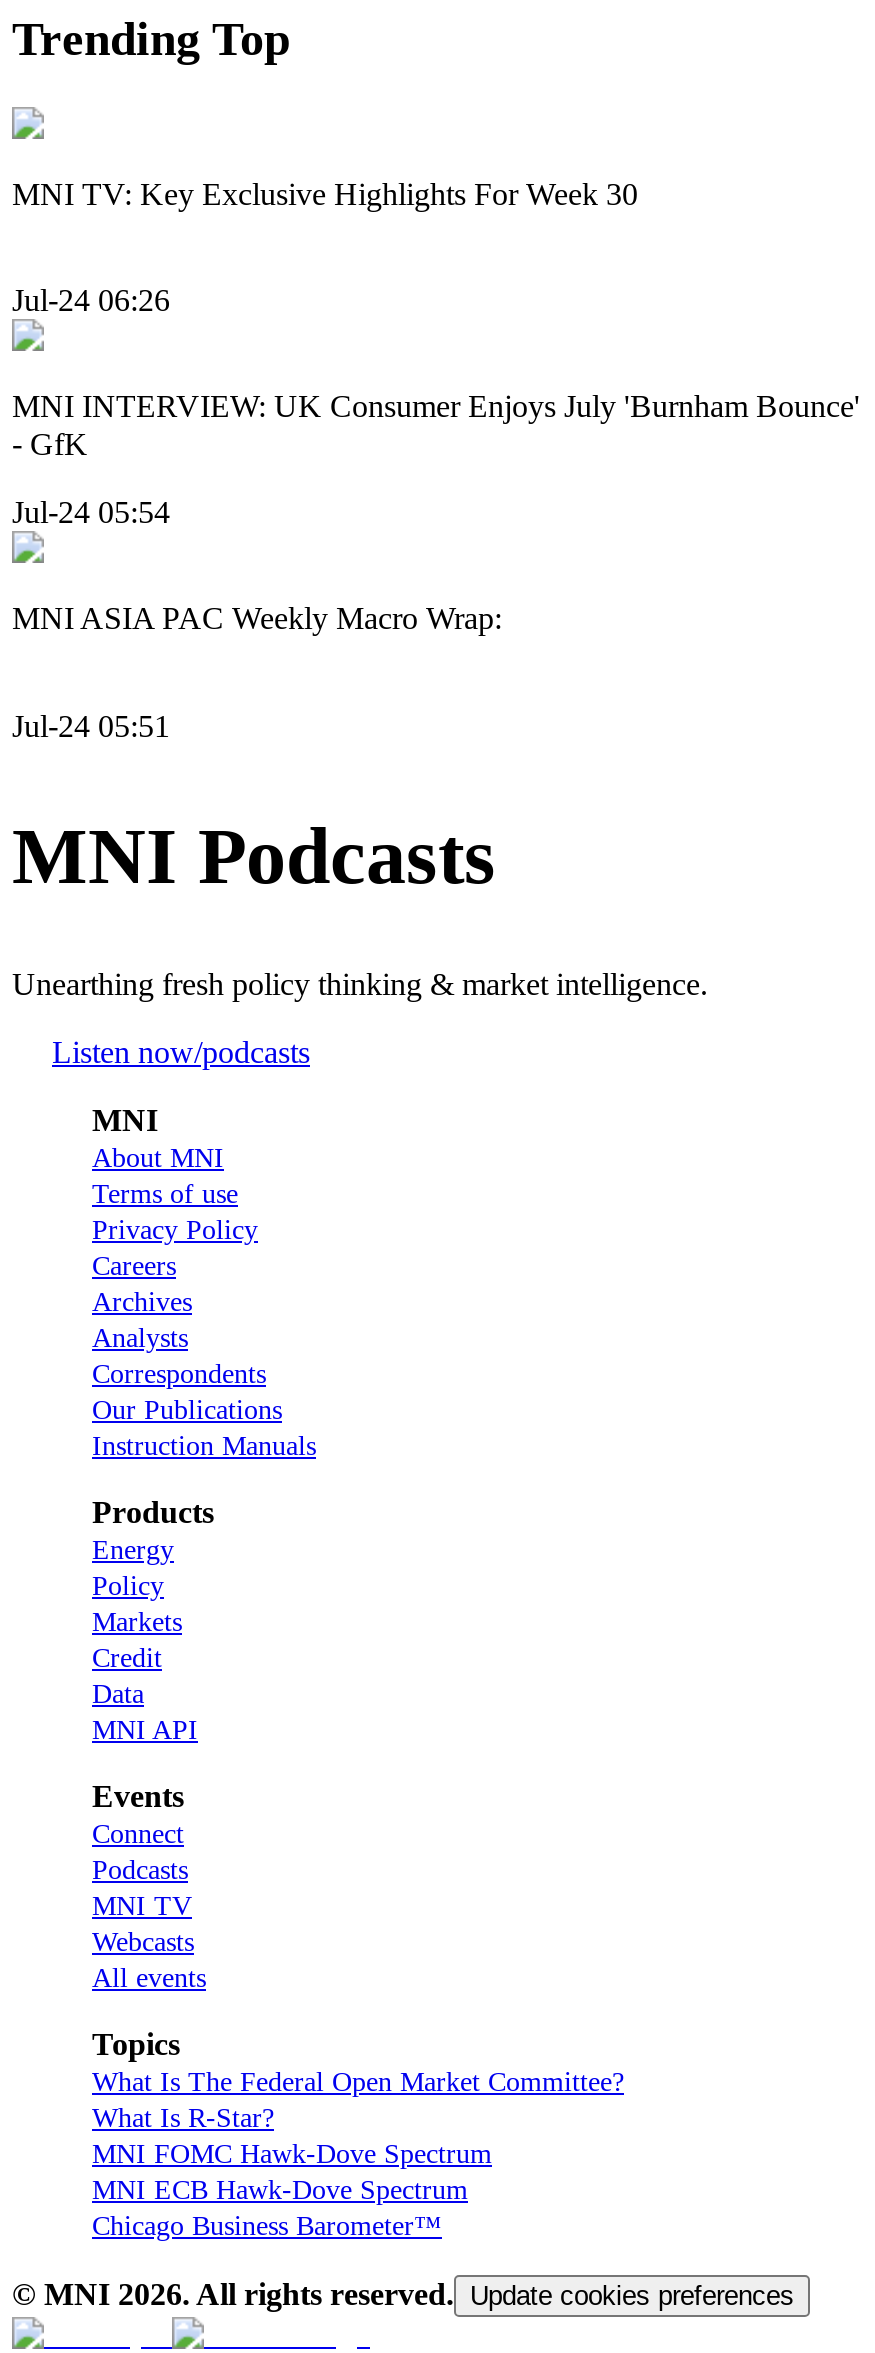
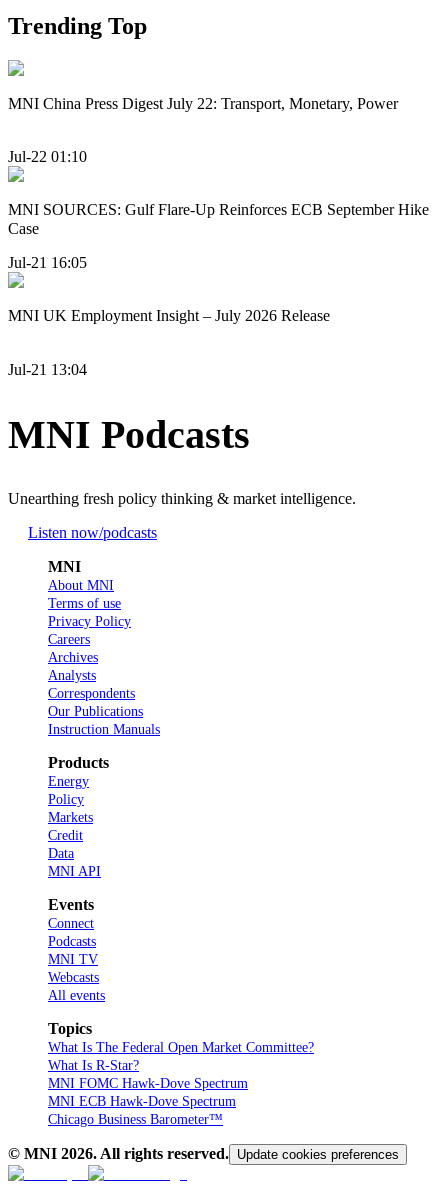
- MNI TV: Key Exclusive Highlights For Week 30
+ MNI China Press Digest July 22: Transport, Monetary, Power

- Jul-24 06:26
+ Jul-22 01:10

- MNI INTERVIEW: UK Consumer Enjoys July 'Burnham Bounce'
- - GfK
+ MNI SOURCES: Gulf Flare-Up Reinforces ECB September Hike
+ Case

- Jul-24 05:54
+ Jul-21 16:05

- MNI ASIA PAC Weekly Macro Wrap:
+ MNI UK Employment Insight – July 2026 Release

- Jul-24 05:51
+ Jul-21 13:04
